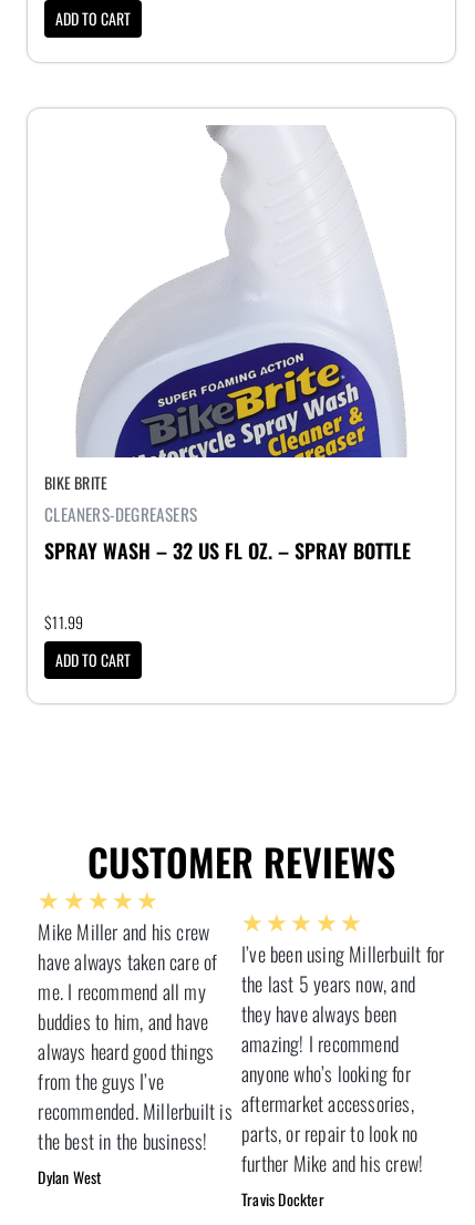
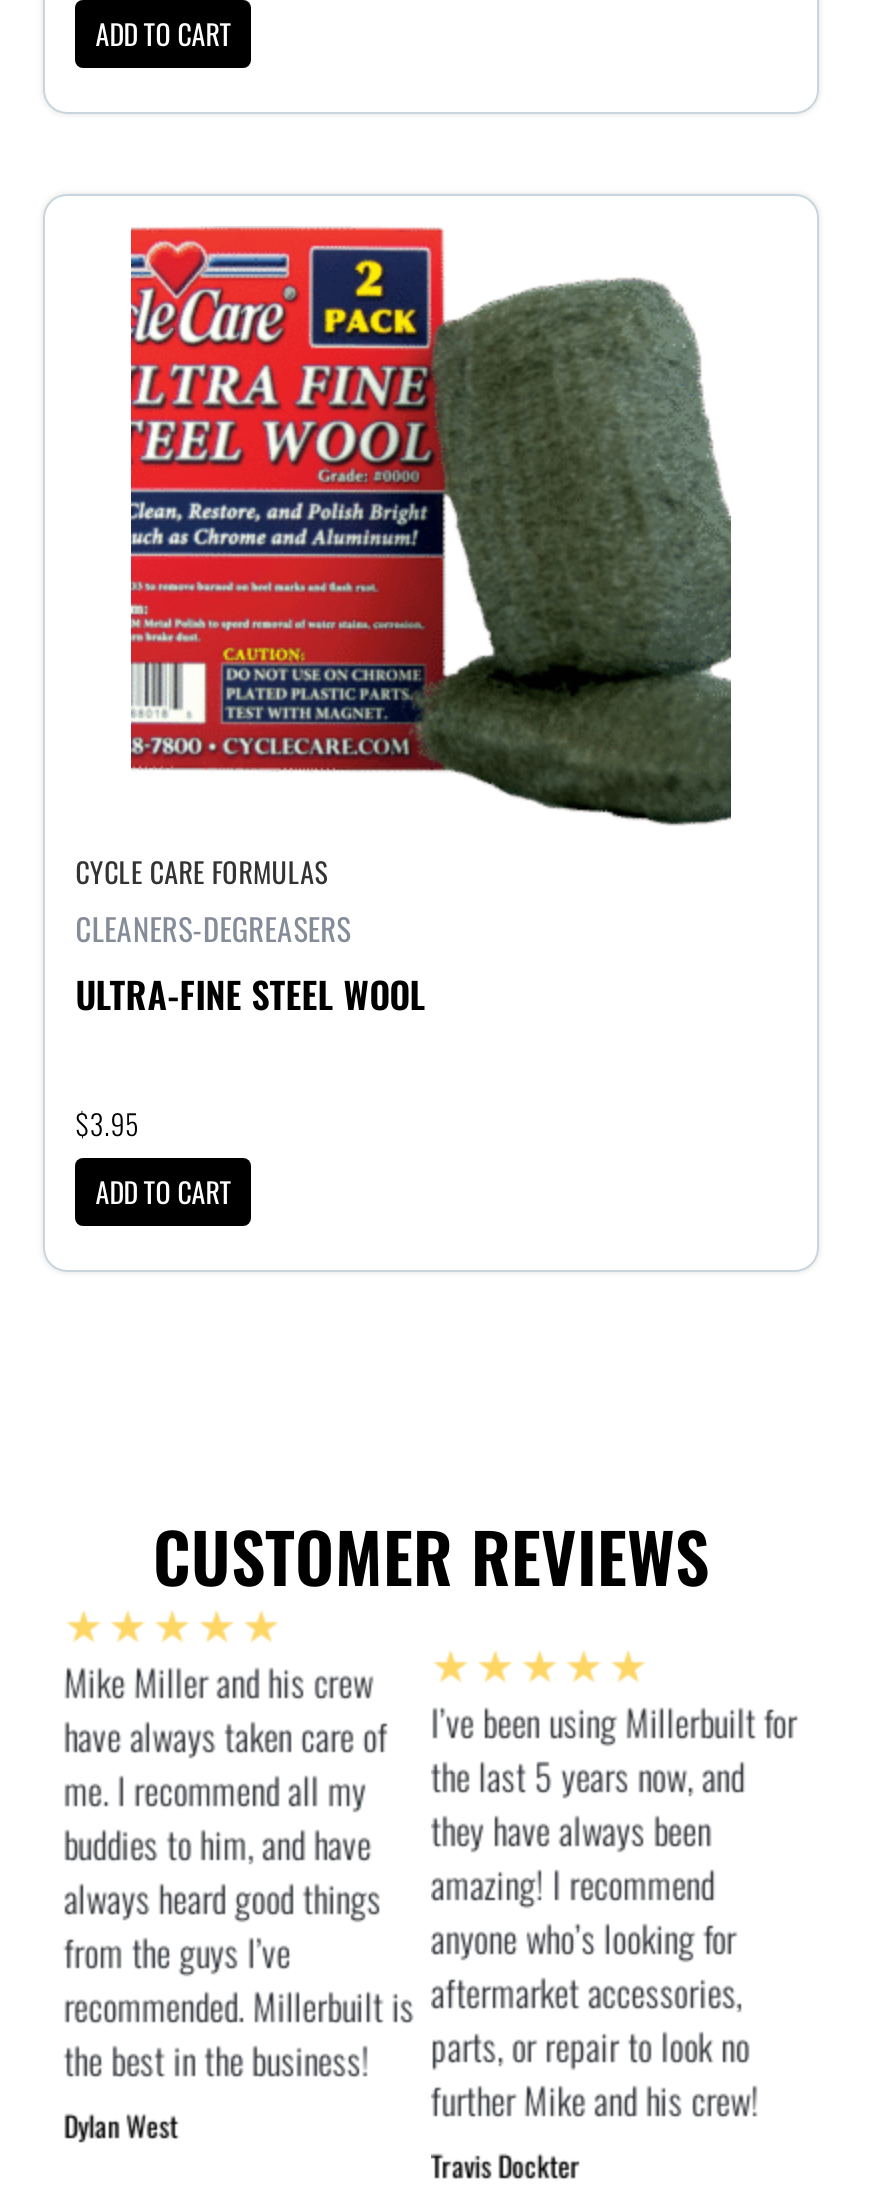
- [image]
- BIKE BRITE
+ [image]
+ CYCLE CARE FORMULAS

- SPRAY WASH – 32 US FL OZ. – SPRAY BOTTLE
+ ULTRA-FINE STEEL WOOL

- $11.99
+ $3.95
